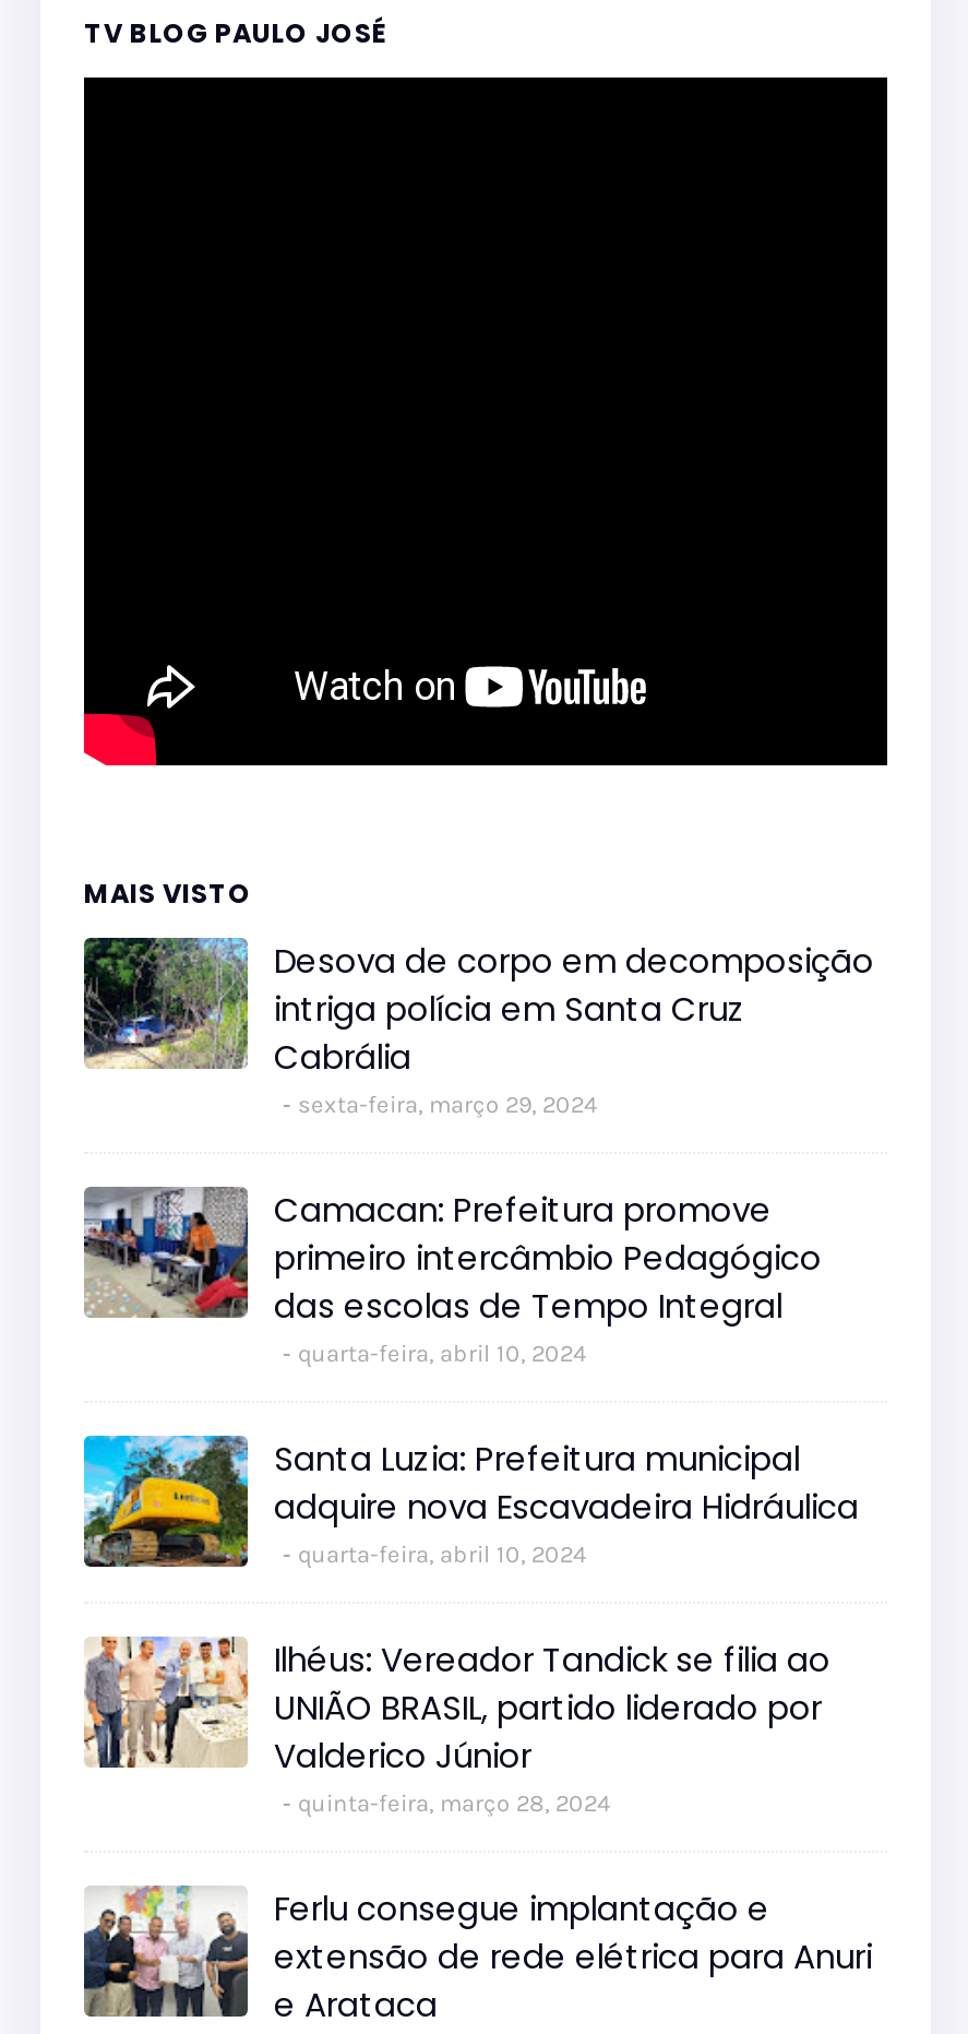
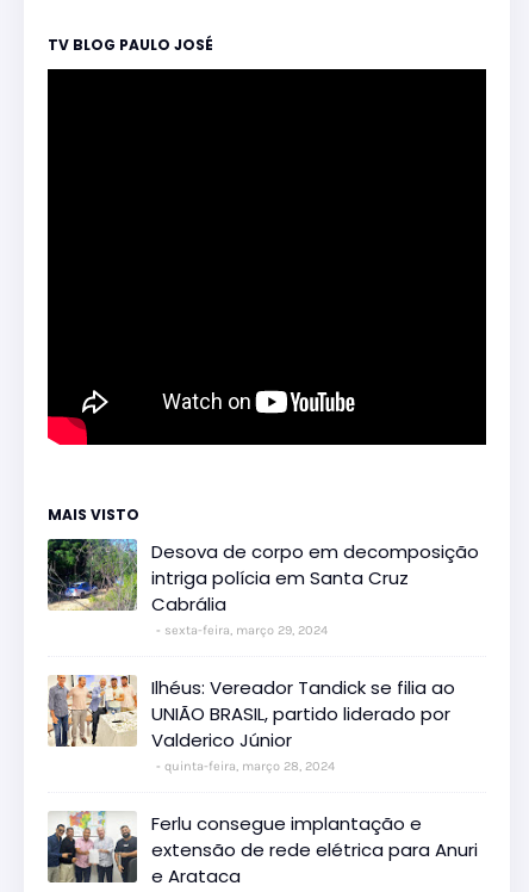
- [image]
- Camacan: Prefeitura promove
- primeiro intercâmbio Pedagógico
- das escolas de Tempo Integral
- quarta-feira, abril 10, 2024
- Santa Luzia: Prefeitura municipal
- adquire nova Escavadeira Hidráulica
- quarta-feira, abril 10, 2024

- [image]
